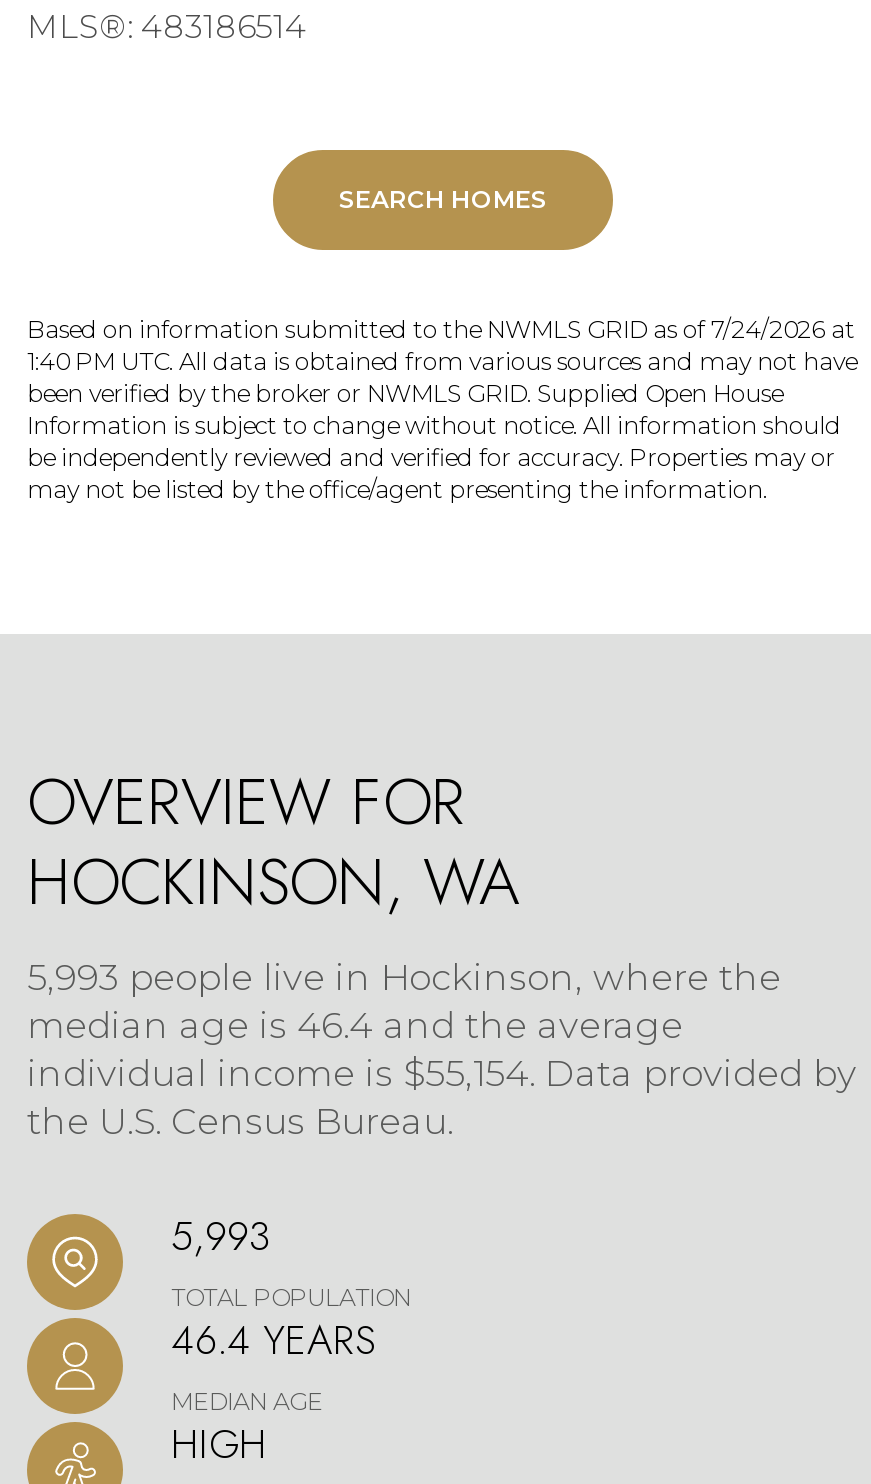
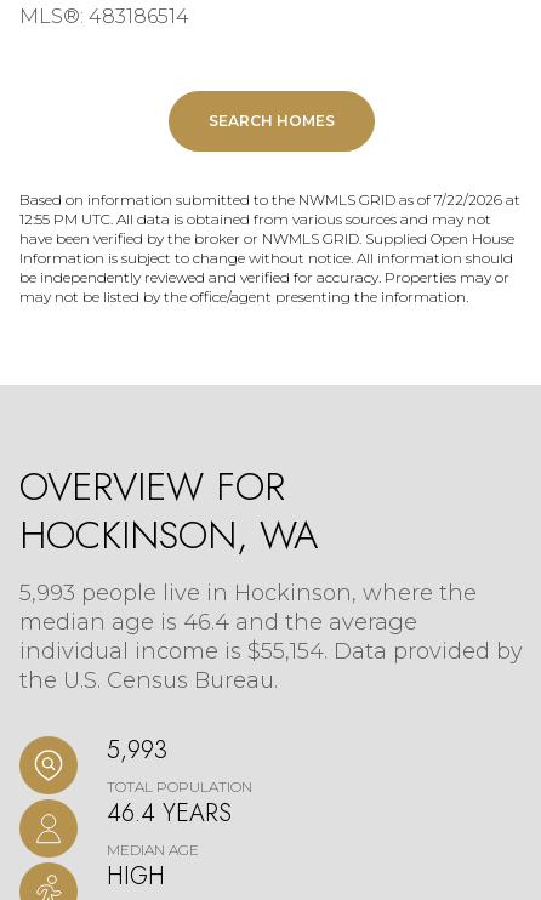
- Based on information submitted to the NWMLS GRID as of 7/24/2026 at
- 1:40 PM UTC. All data is obtained from various sources and may not have
- been verified by the broker or NWMLS GRID. Supplied Open House
+ Based on information submitted to the NWMLS GRID as of 7/22/2026 at
+ 12:55 PM UTC. All data is obtained from various sources and may not
+ have been verified by the broker or NWMLS GRID. Supplied Open House
